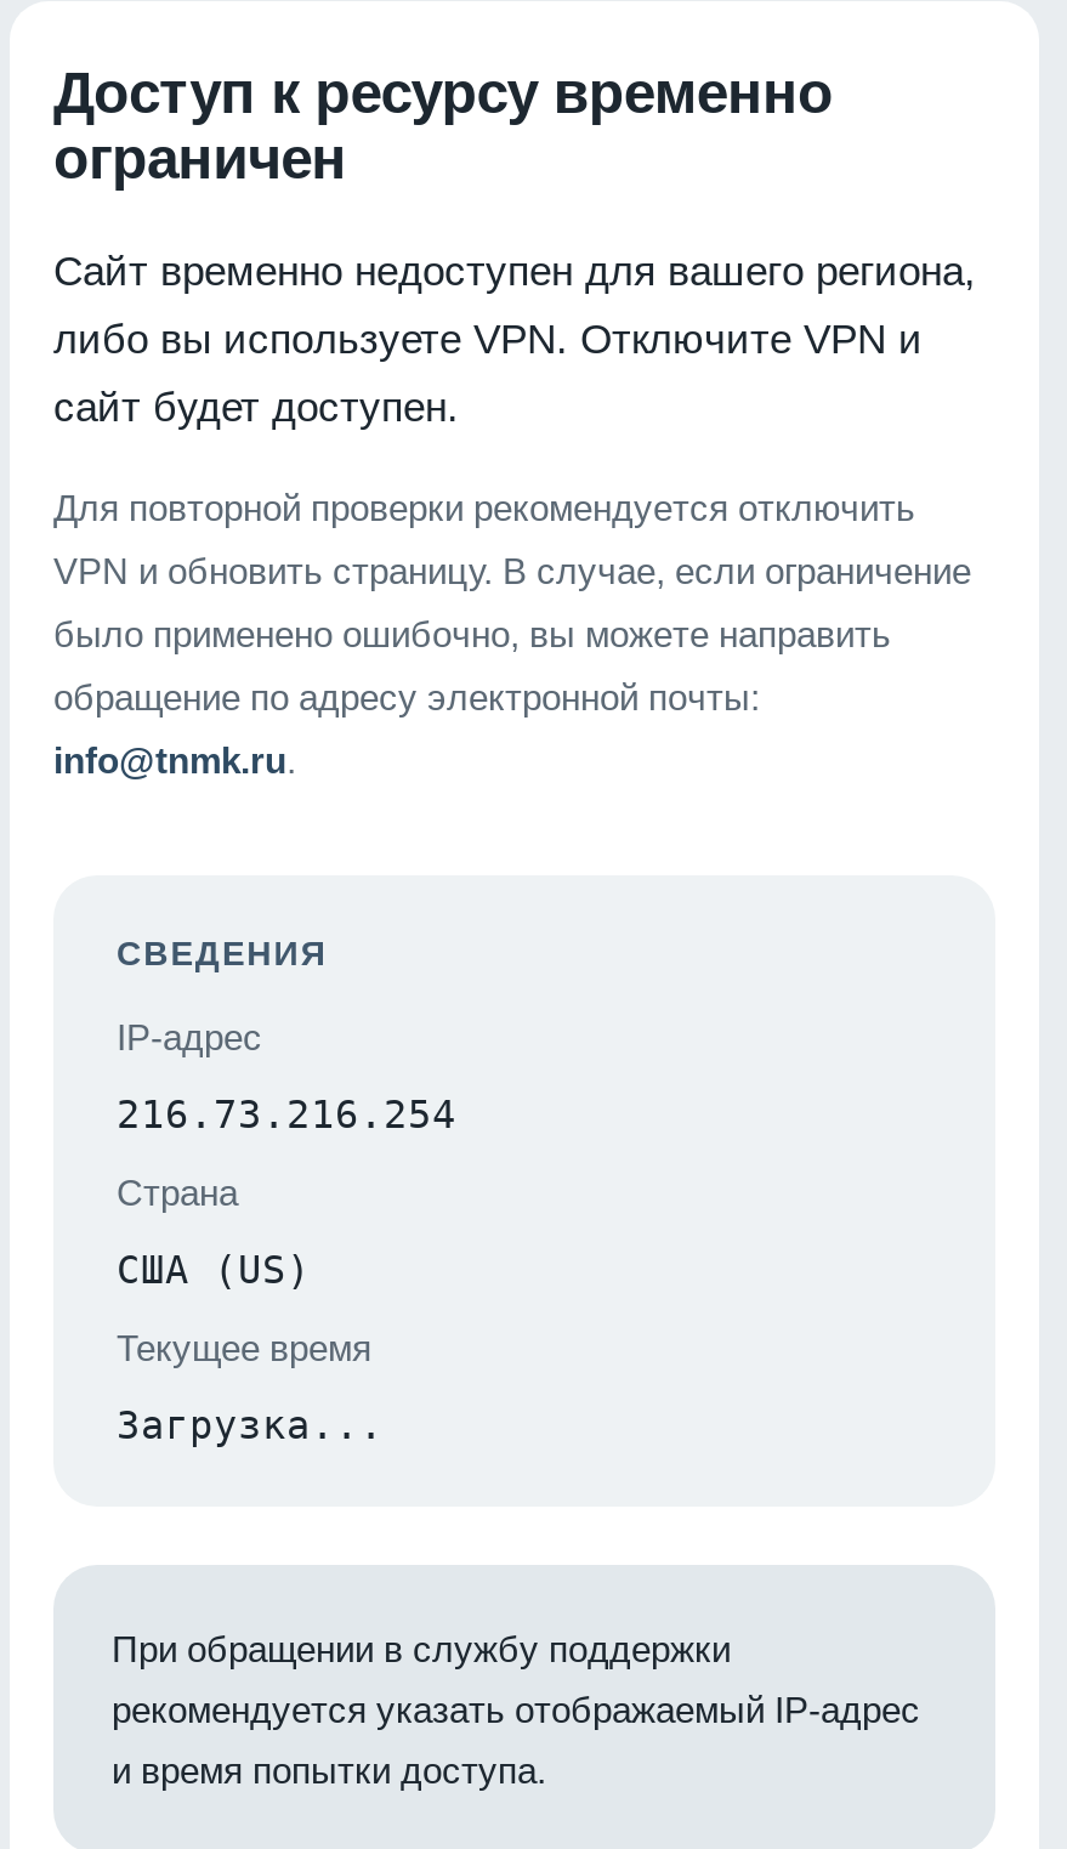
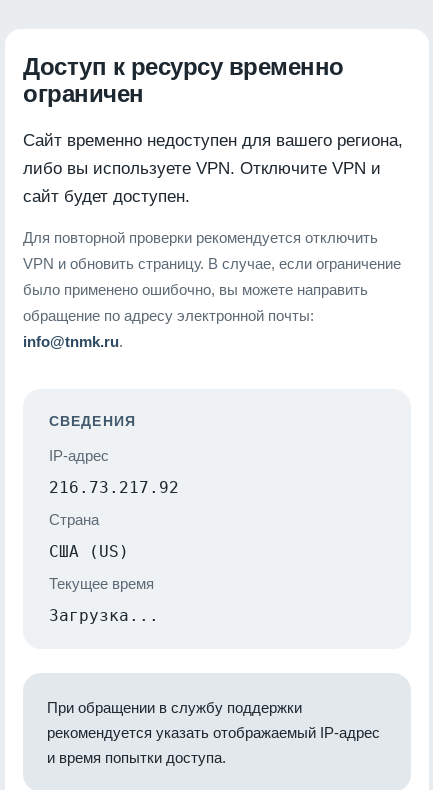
- 216.73.216.254
+ 216.73.217.92
